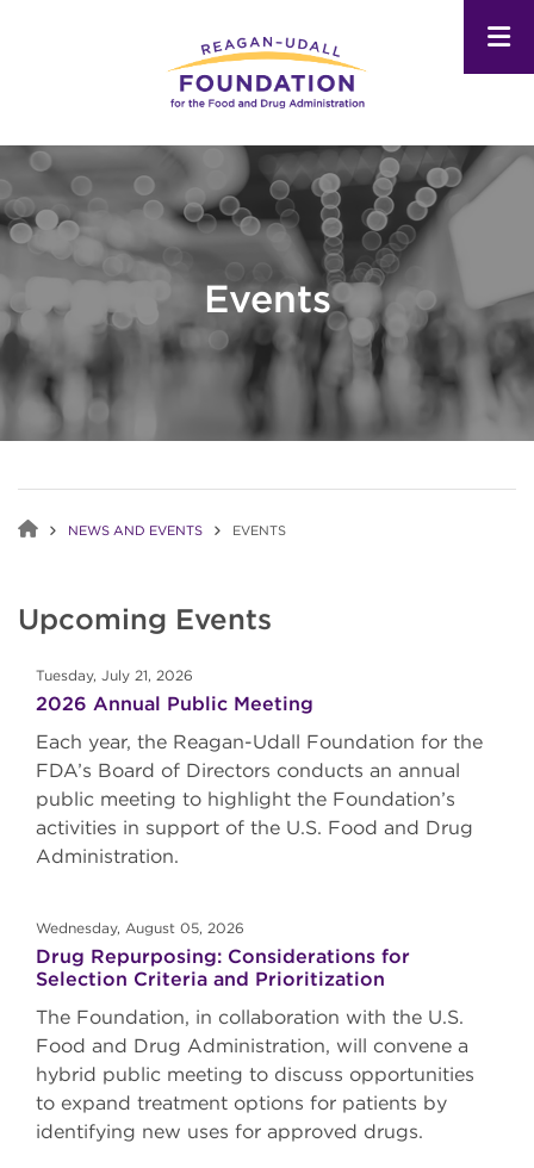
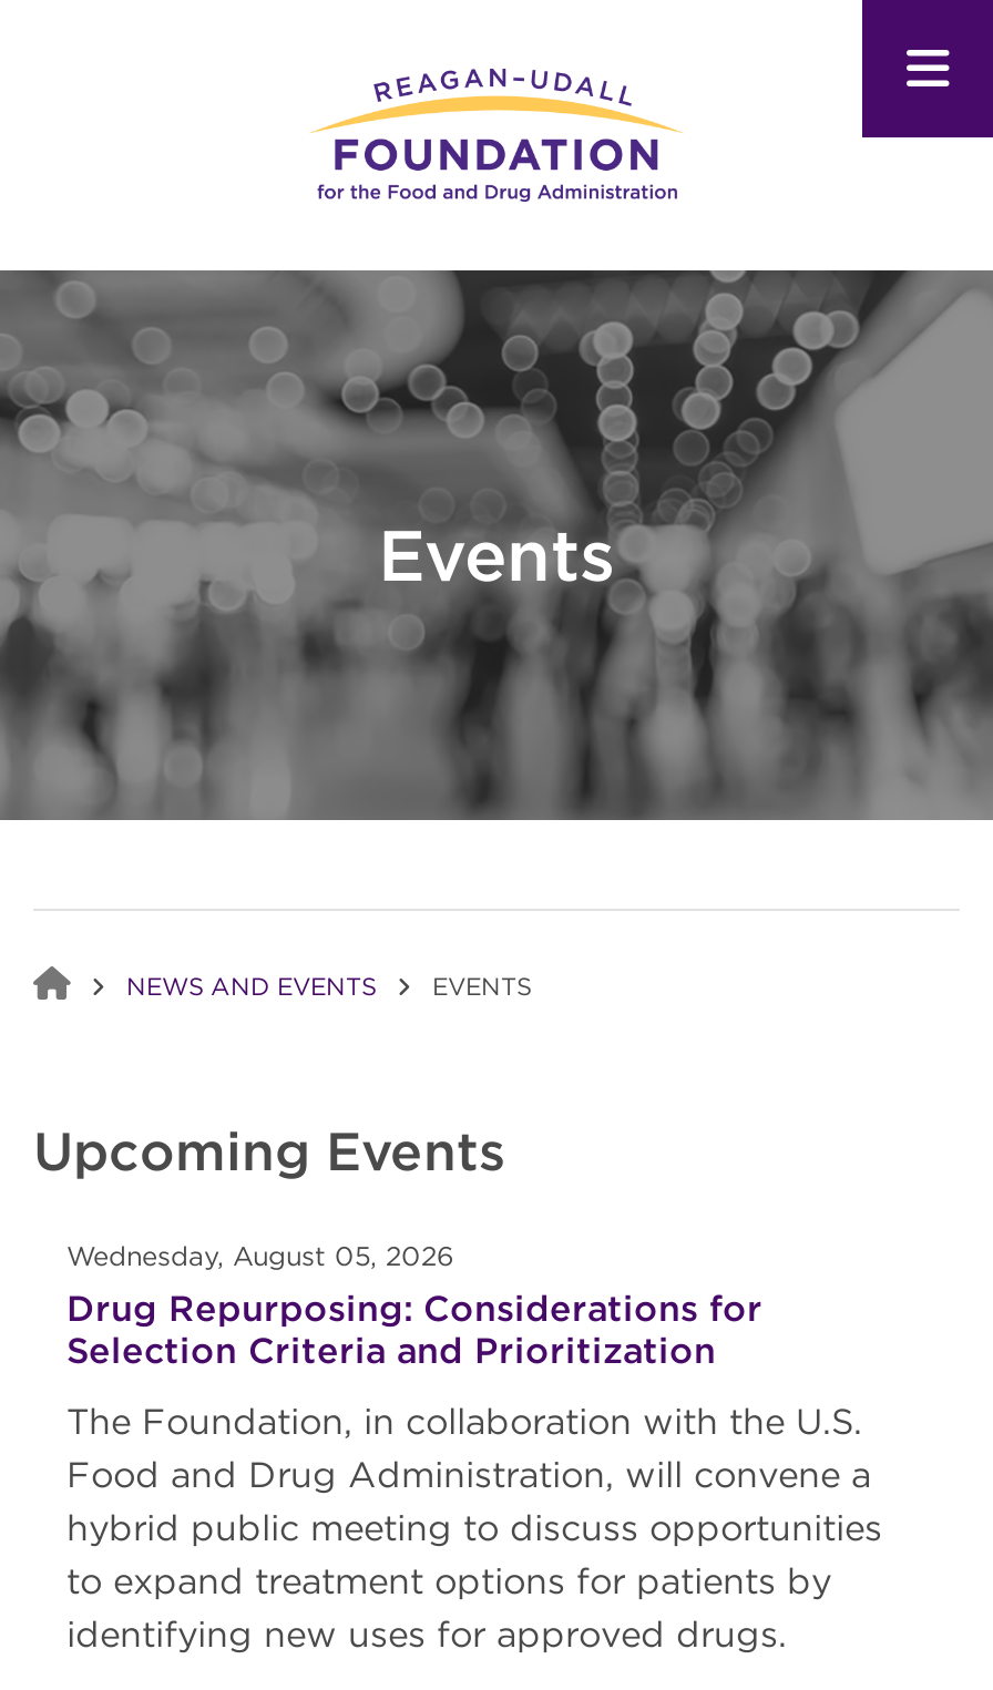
- Tuesday, July 21, 2026
- 2026 Annual Public Meeting
- Each year, the Reagan-Udall Foundation for the
- FDA’s Board of Directors conducts an annual
- public meeting to highlight the Foundation’s
- activities in support of the U.S. Food and Drug
- Administration.
